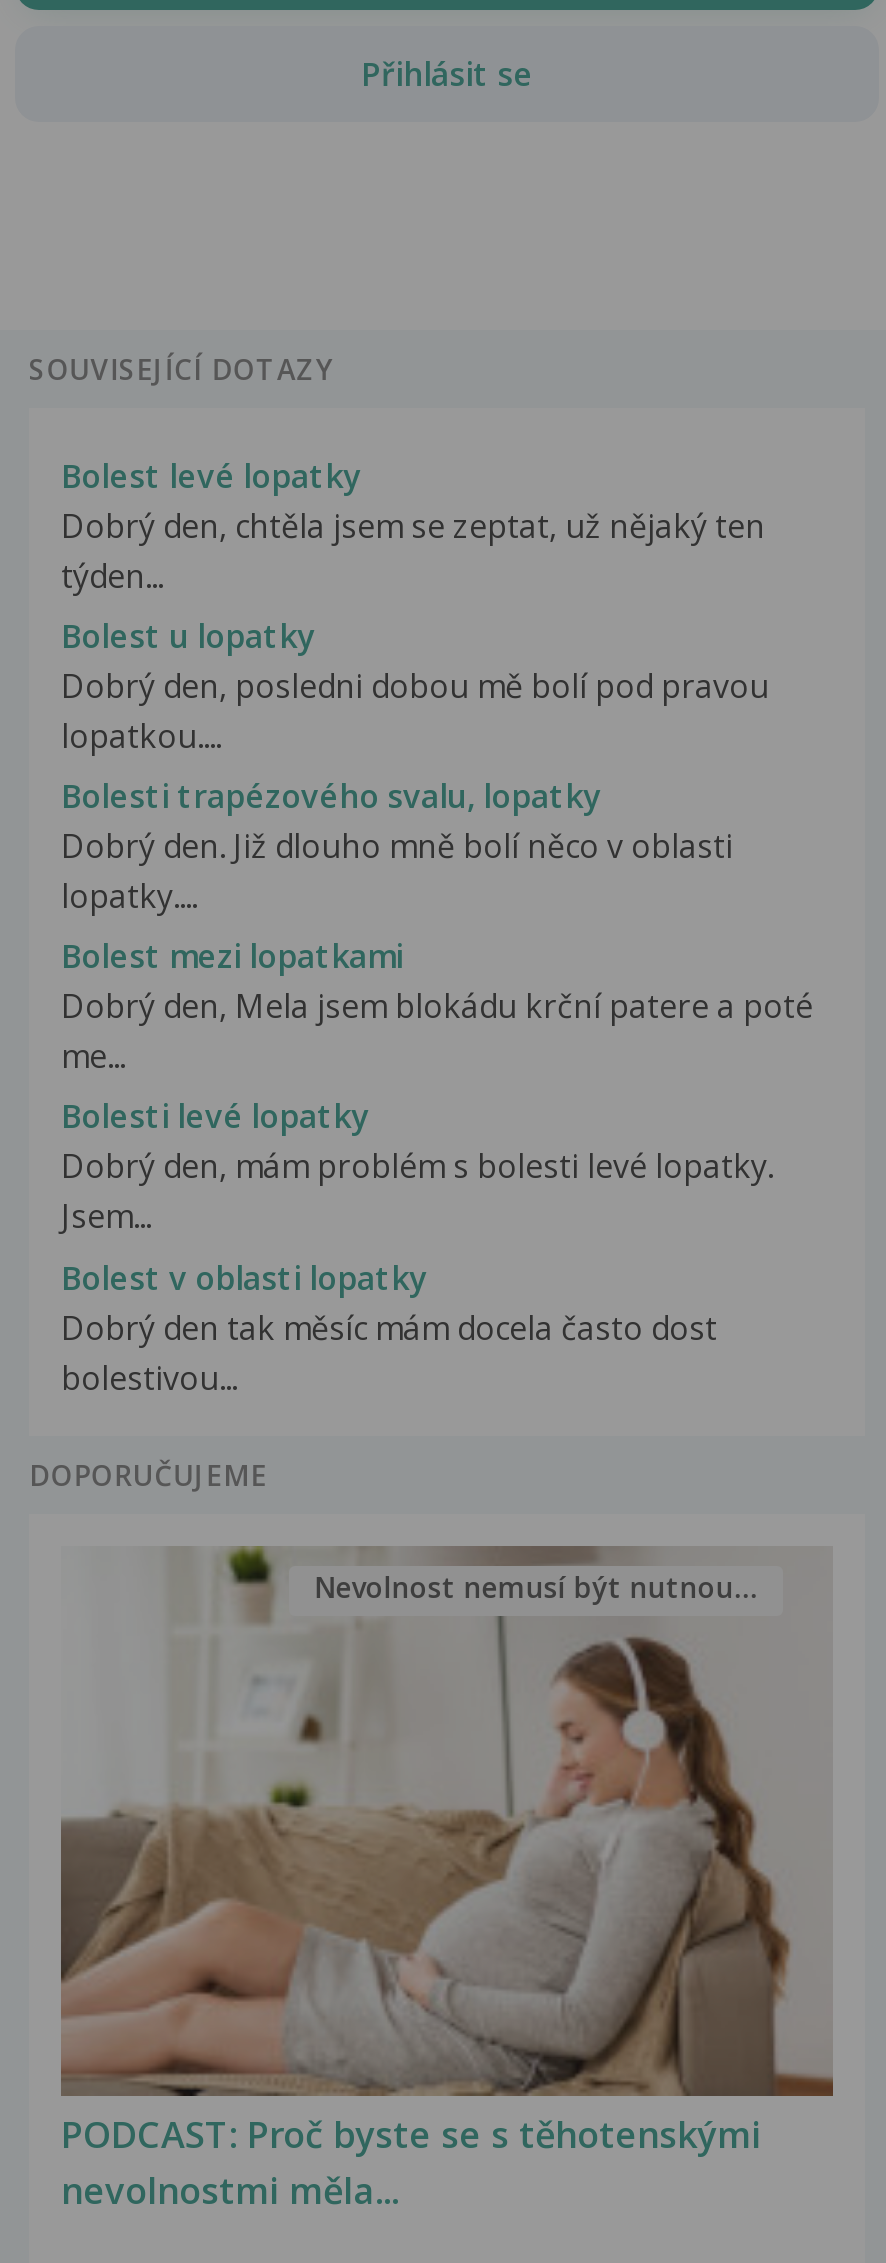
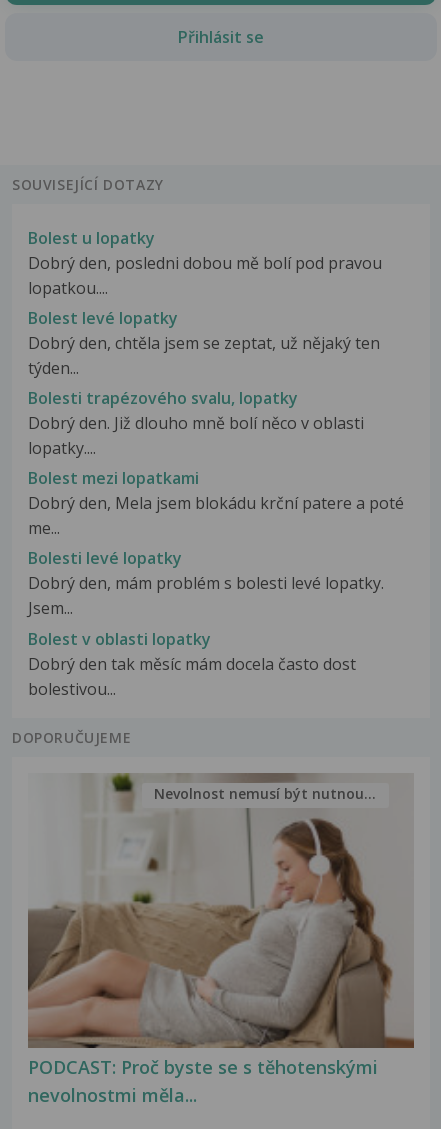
moved down: Bolest levé lopatky | Dobrý den, chtěla jsem se zeptat, už nějaký ten | týden...

moved up: Bolest u lopatky | Dobrý den, posledni dobou mě bolí pod pravou | lopatkou....
